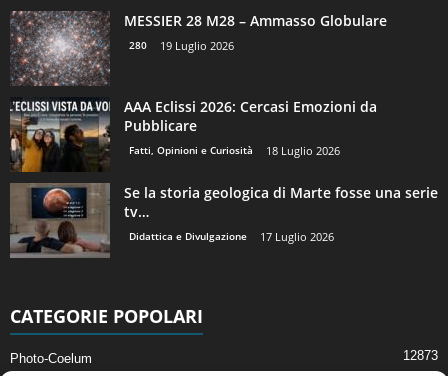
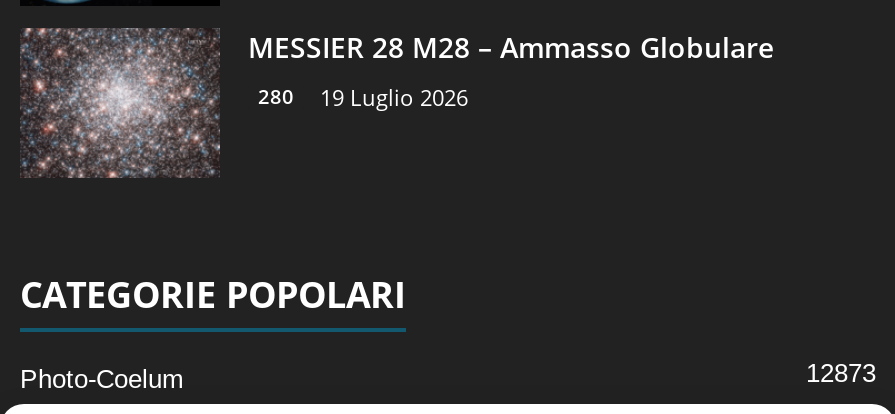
- [image]
- AAA Eclissi 2026: Cercasi Emozioni da
- Pubblicare
- Fatti, Opinioni e Curiosità
- 18 Luglio 2026
- Se la storia geologica di Marte fosse una serie
- tv…
- Didattica e Divulgazione
- 17 Luglio 2026

- [image]
